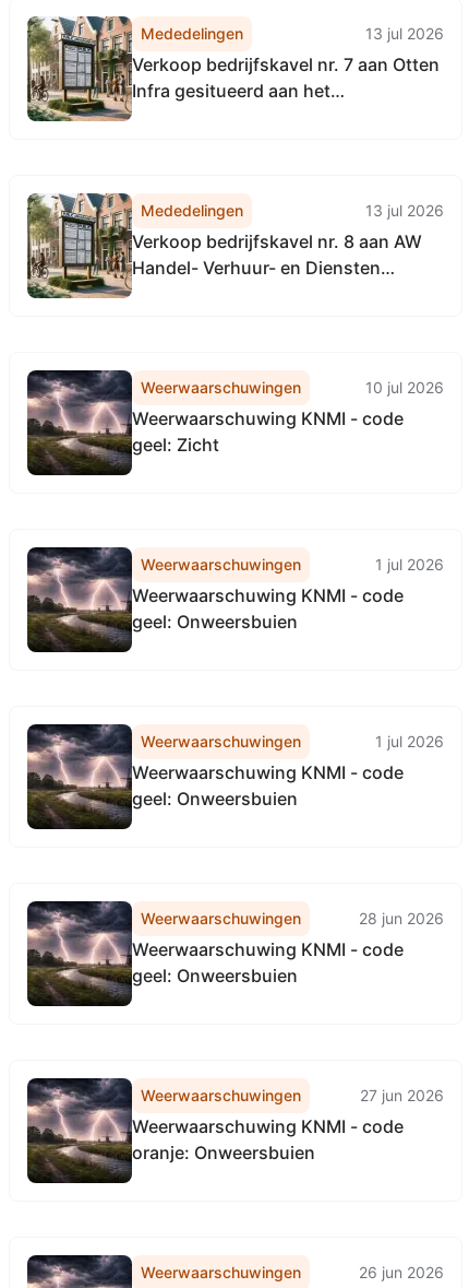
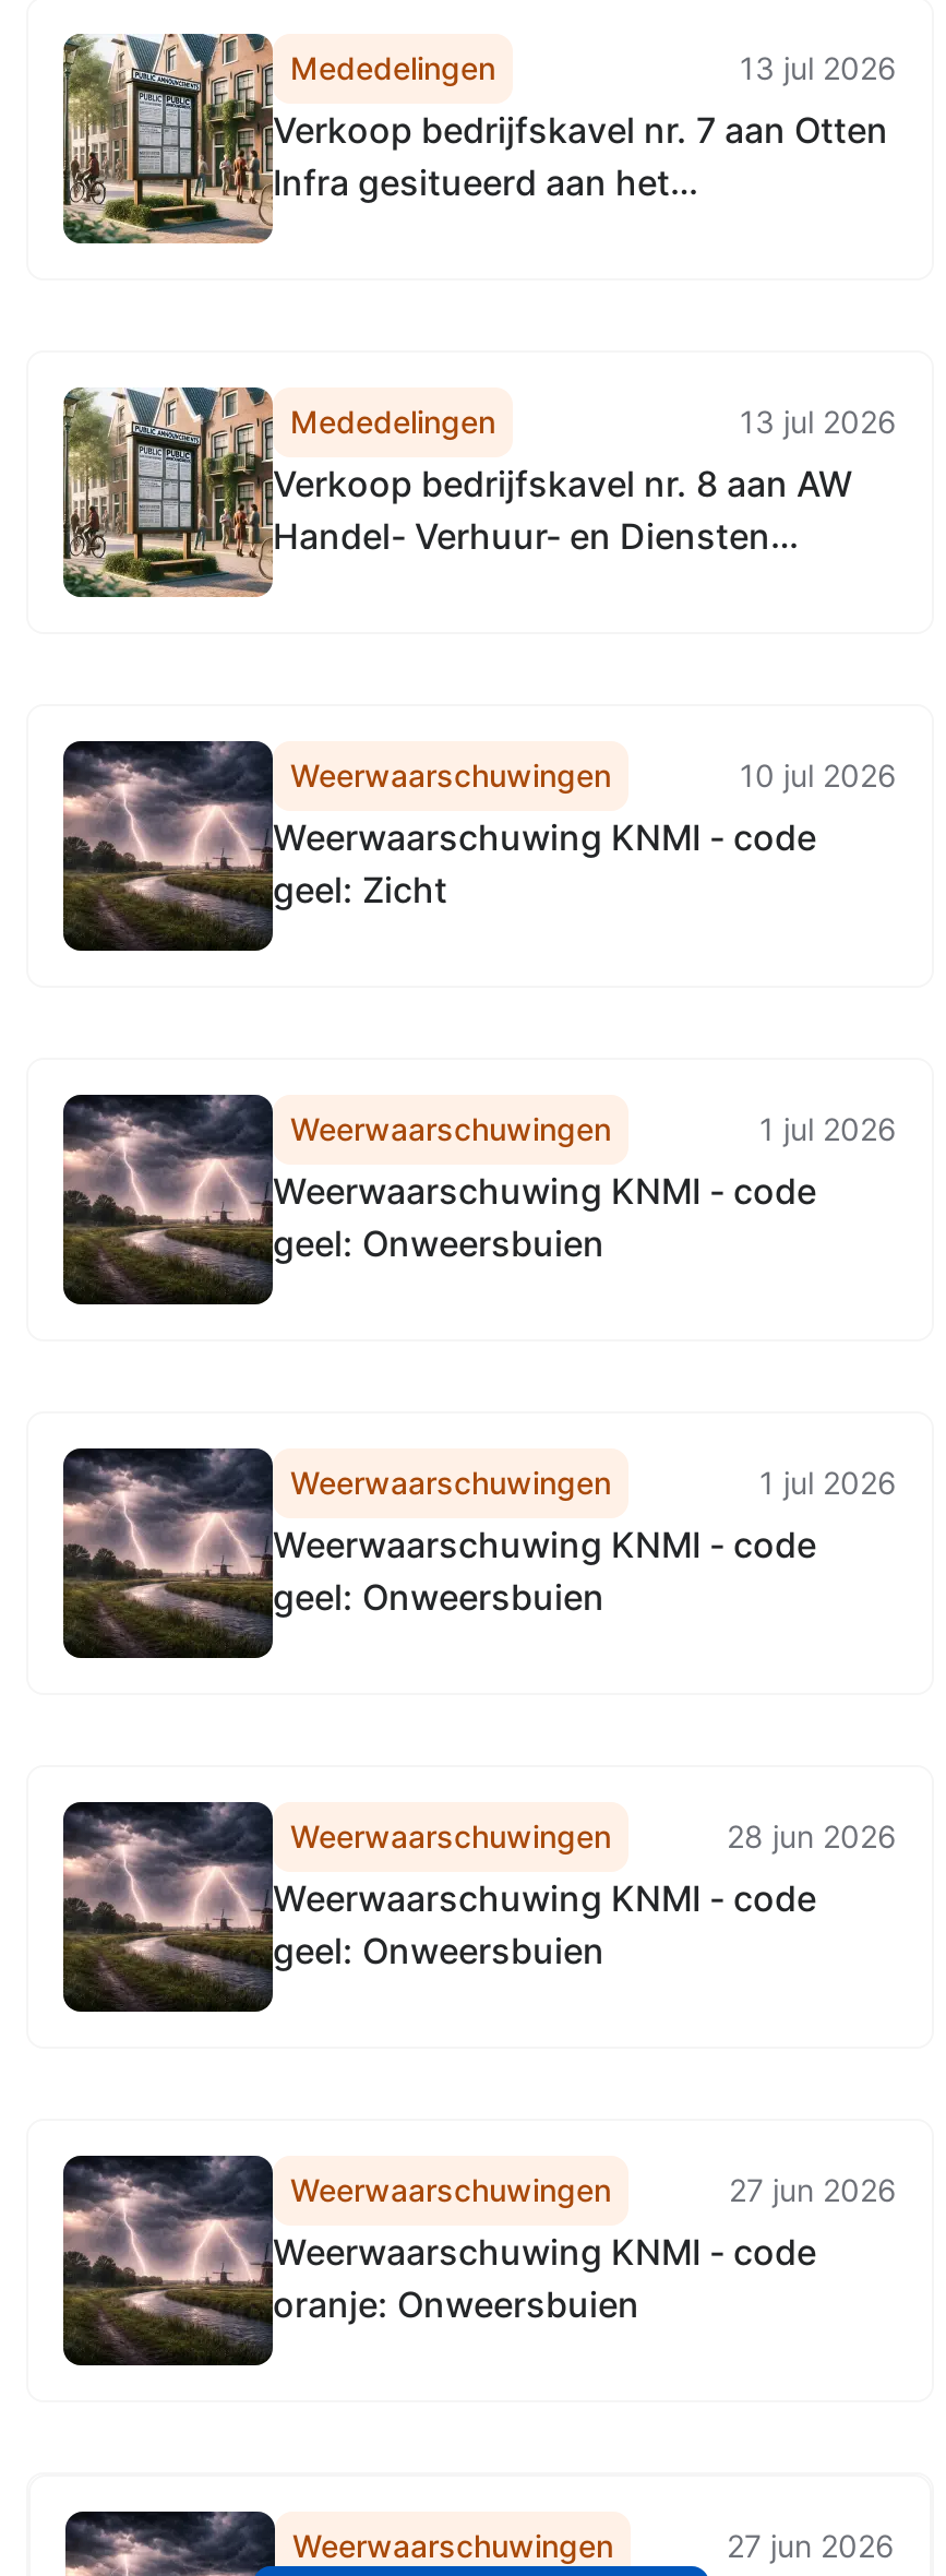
- 26 jun 2026
+ 27 jun 2026
